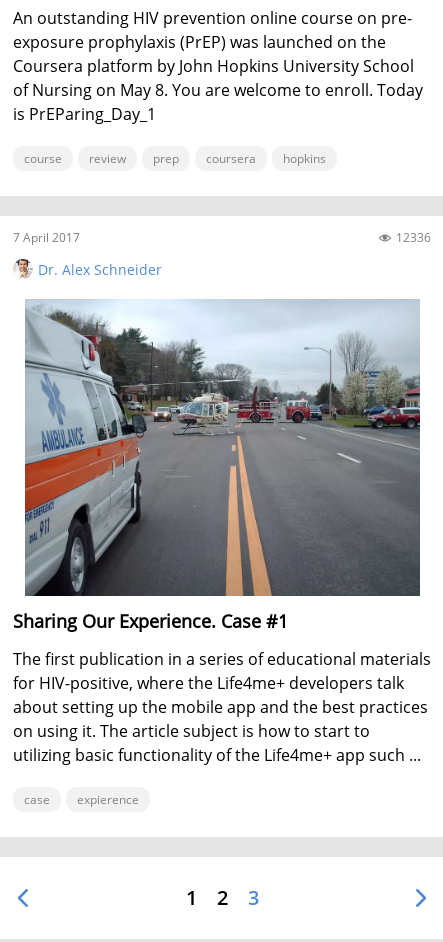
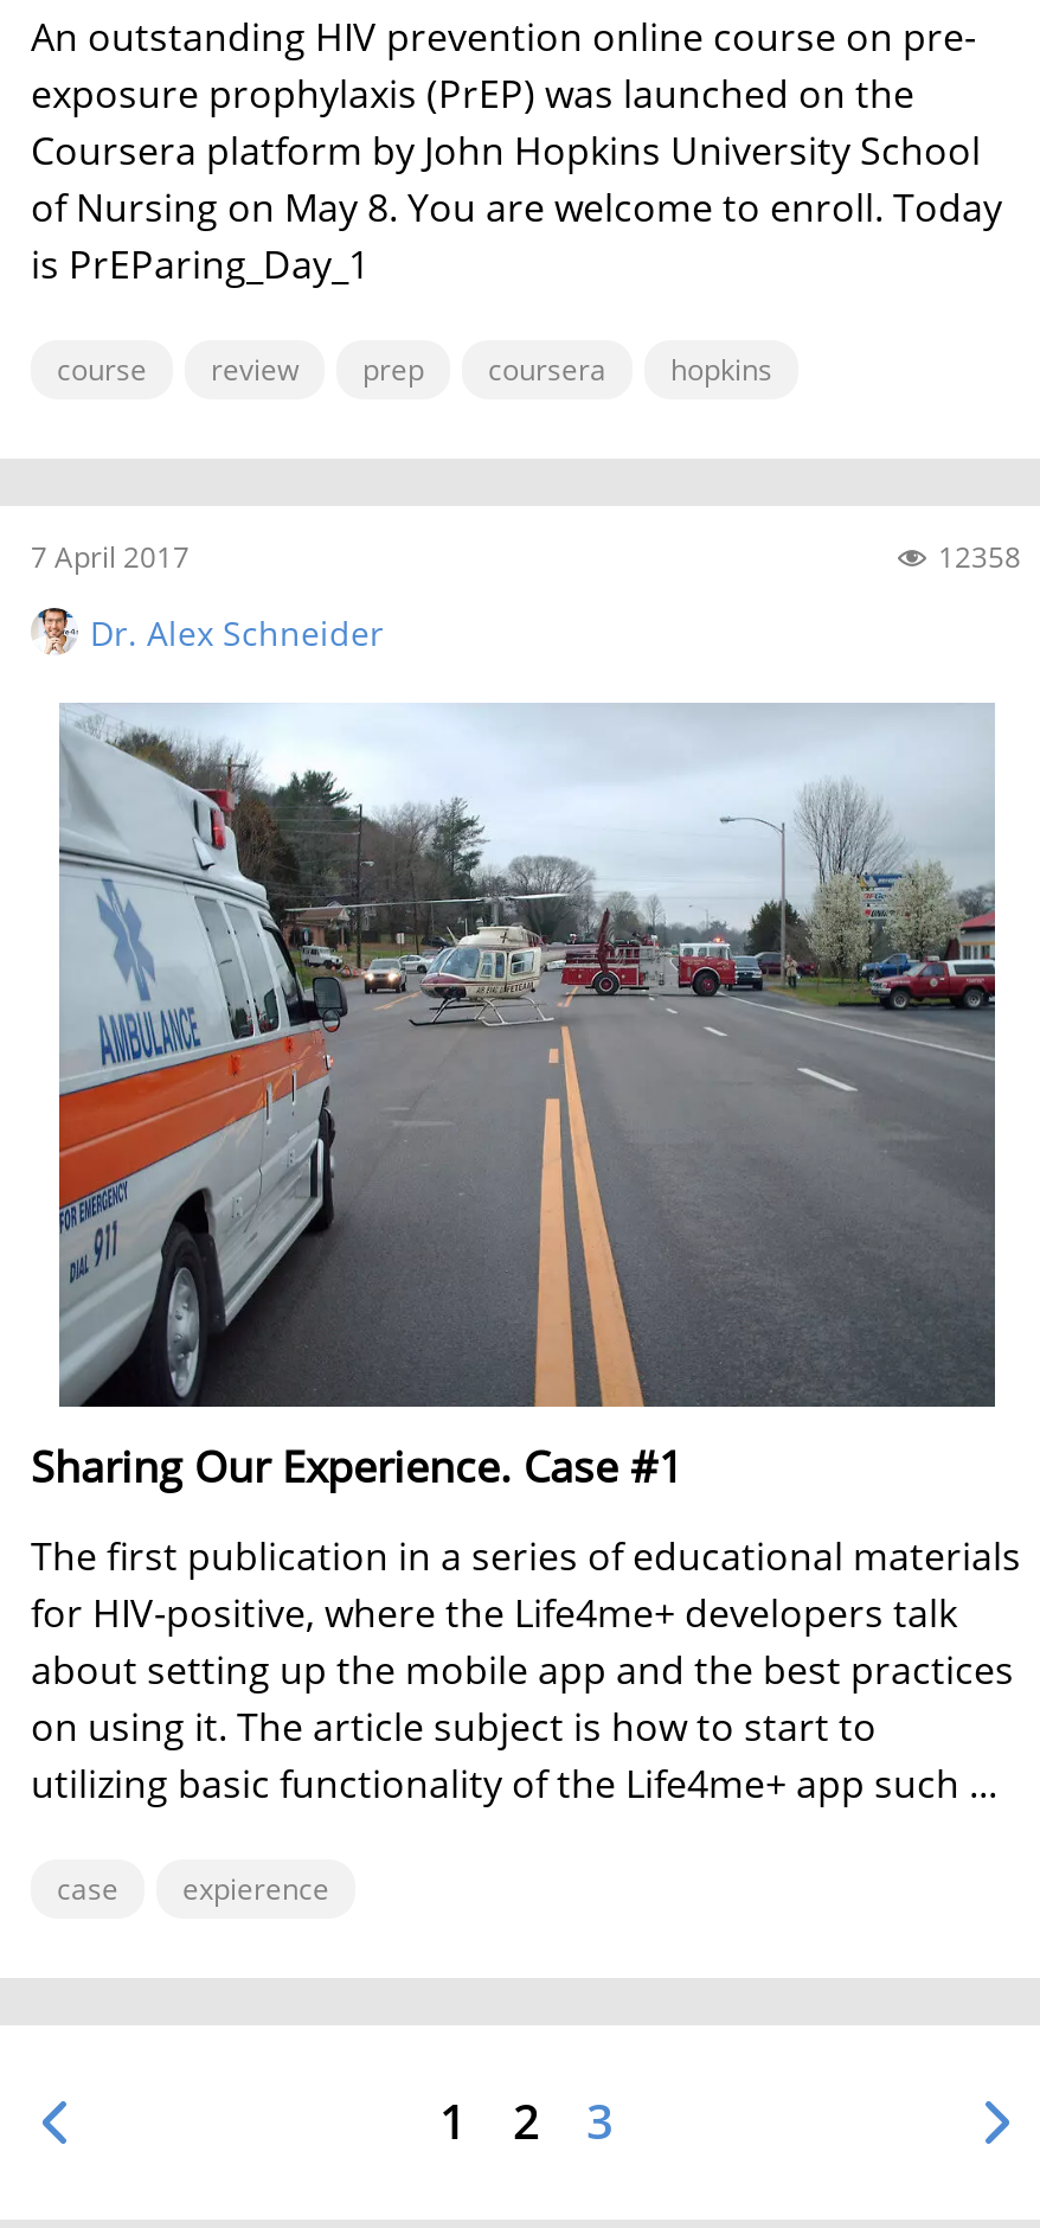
- 12336
+ 12358
